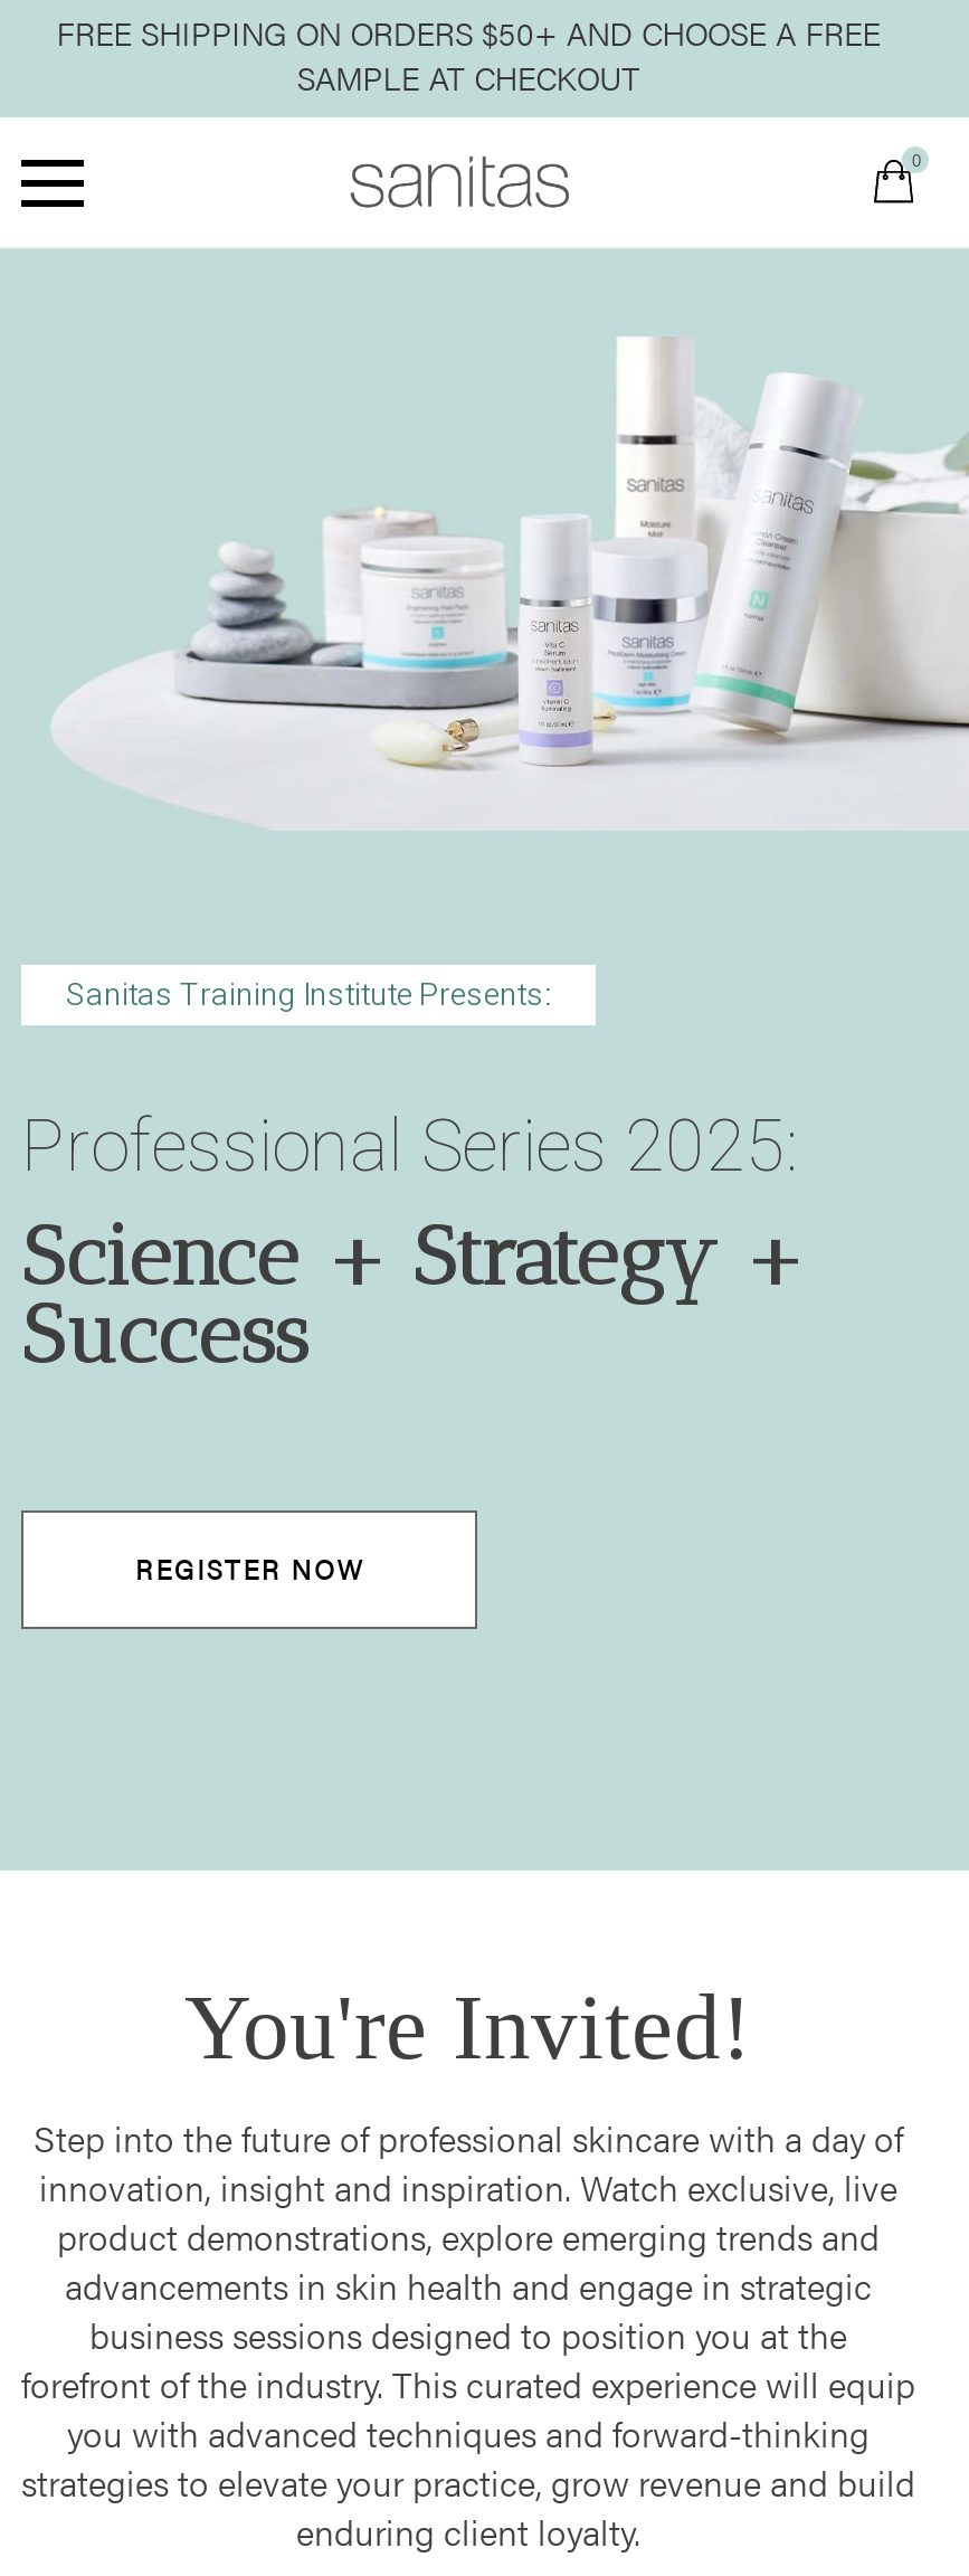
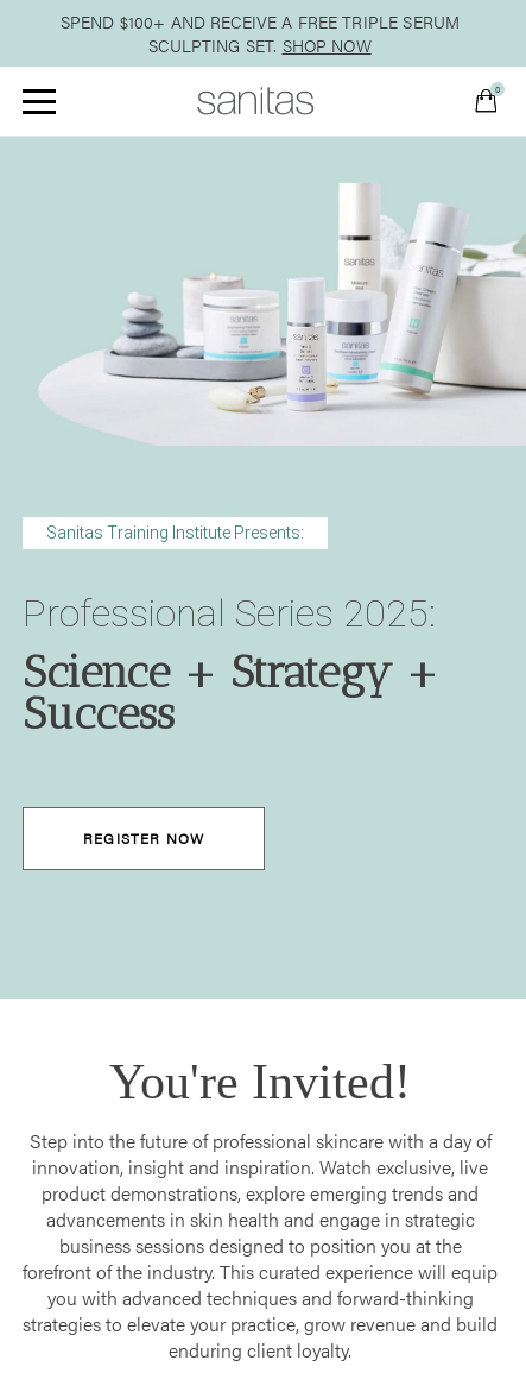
- FREE SHIPPING ON ORDERS $50+ AND CHOOSE A FREE
- SAMPLE AT CHECKOUT
+ SPEND $100+ AND RECEIVE A FREE TRIPLE SERUM
+ SCULPTING SET. SHOP NOW
